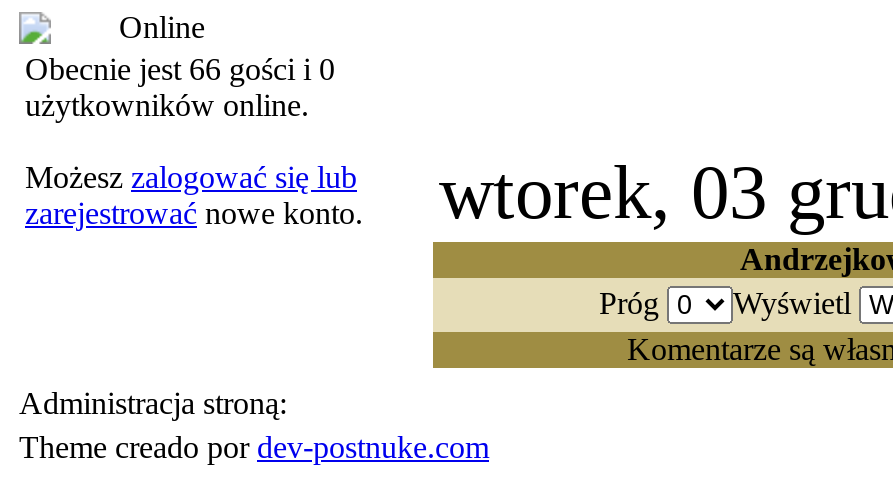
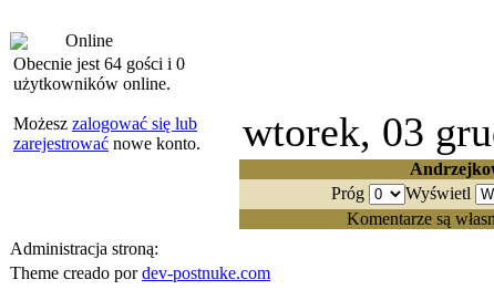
- Obecnie jest 66 gości i 0
+ Obecnie jest 64 gości i 0
